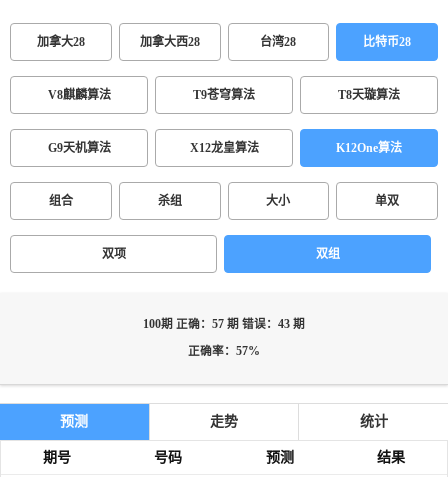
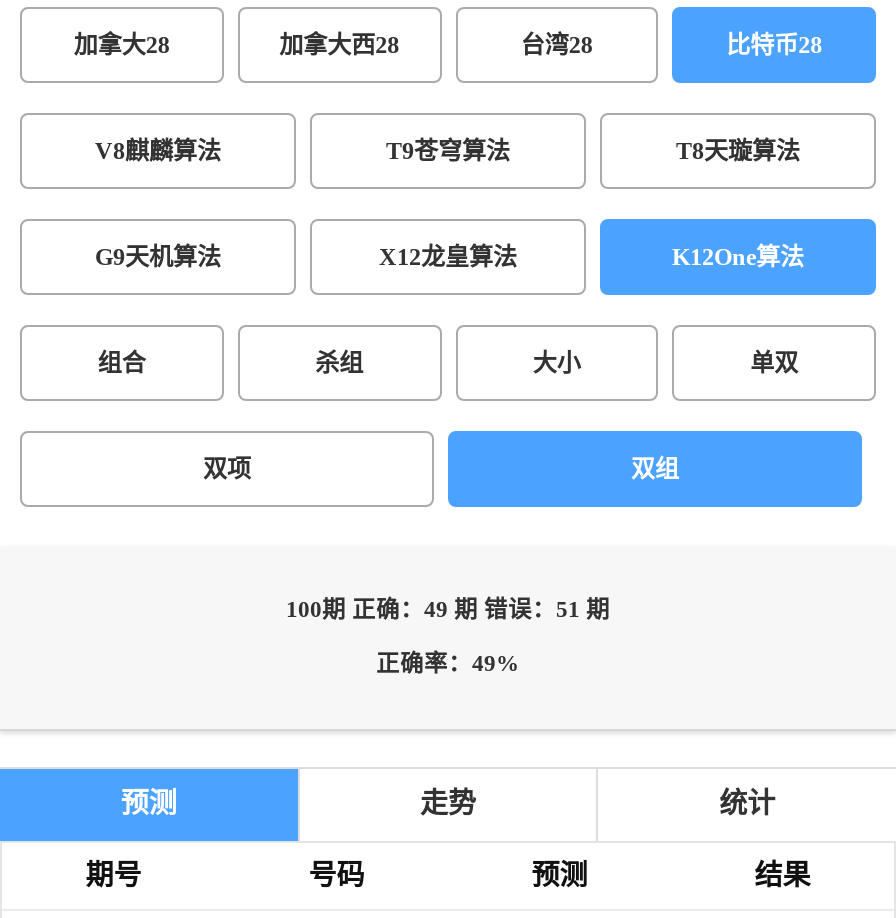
- 100期 正确：57 期 错误：43 期
+ 100期 正确：49 期 错误：51 期

- 正确率：57%
+ 正确率：49%
